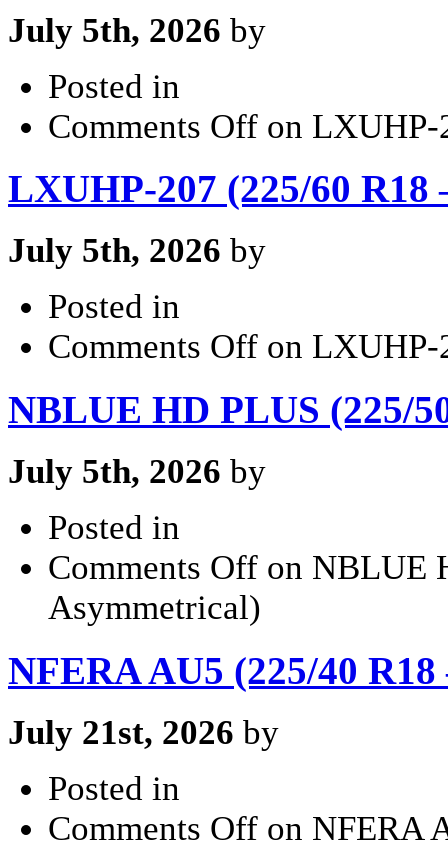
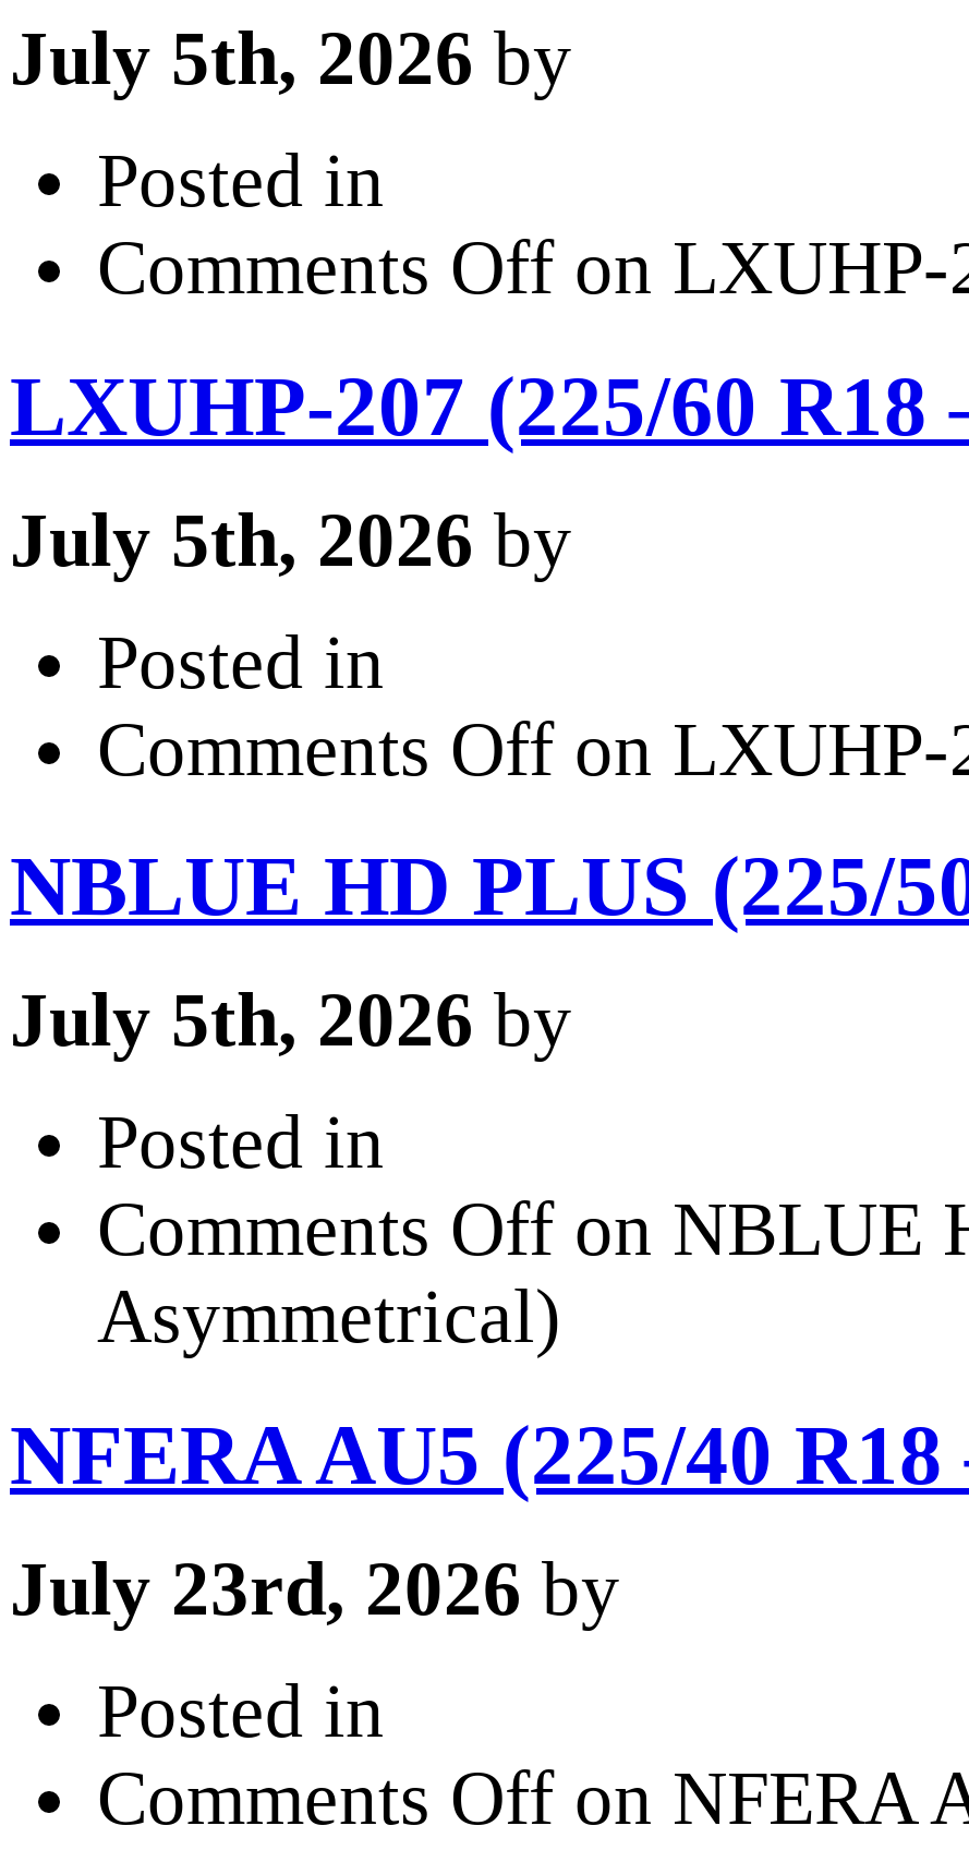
- July 21st, 2026 by
+ July 23rd, 2026 by
